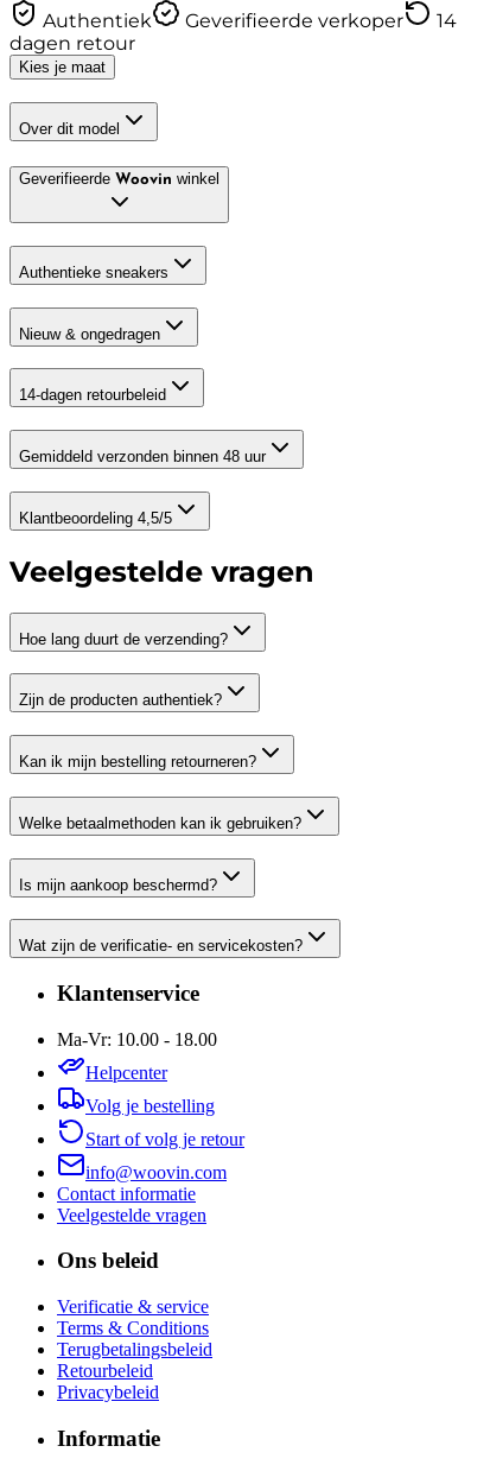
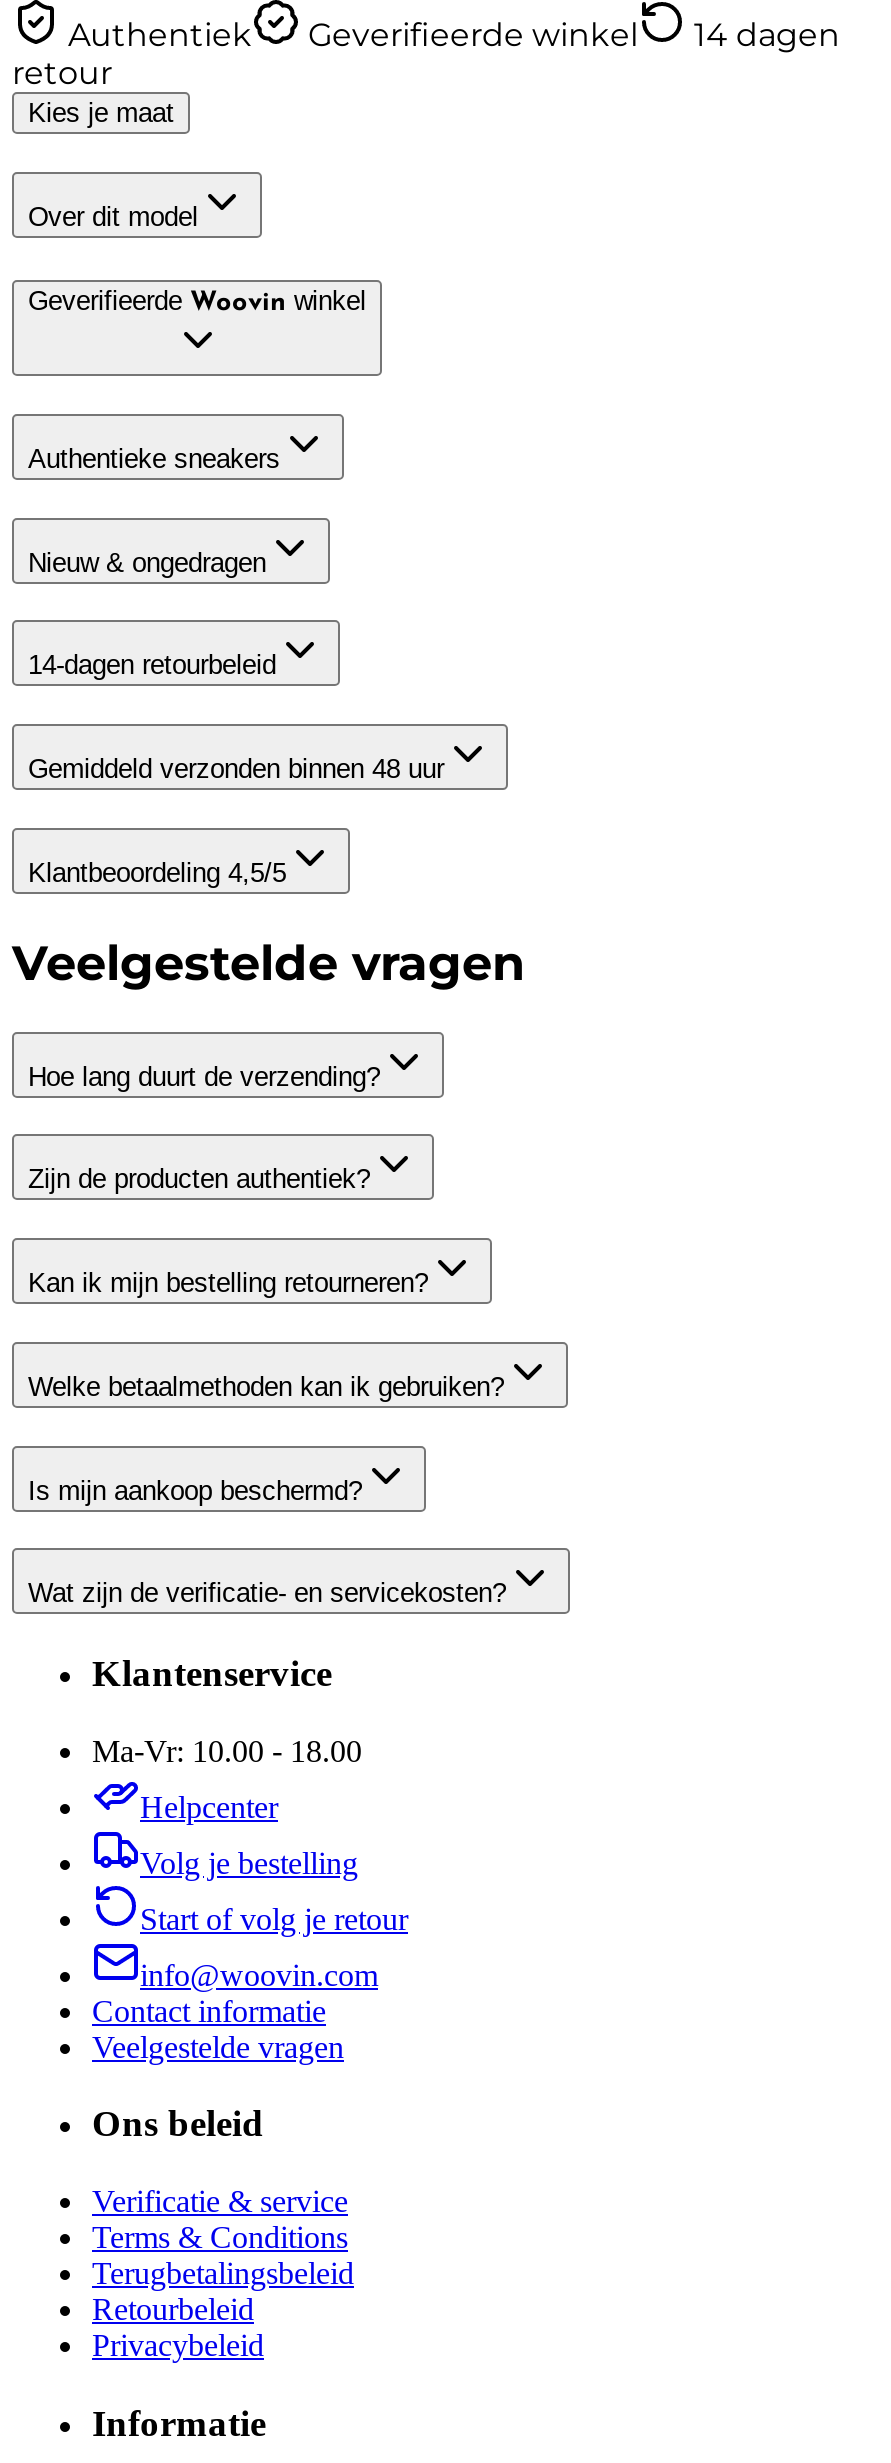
- Geverifieerde verkoper
- 14
- dagen retour
+ Geverifieerde winkel
+ 14 dagen
+ retour
